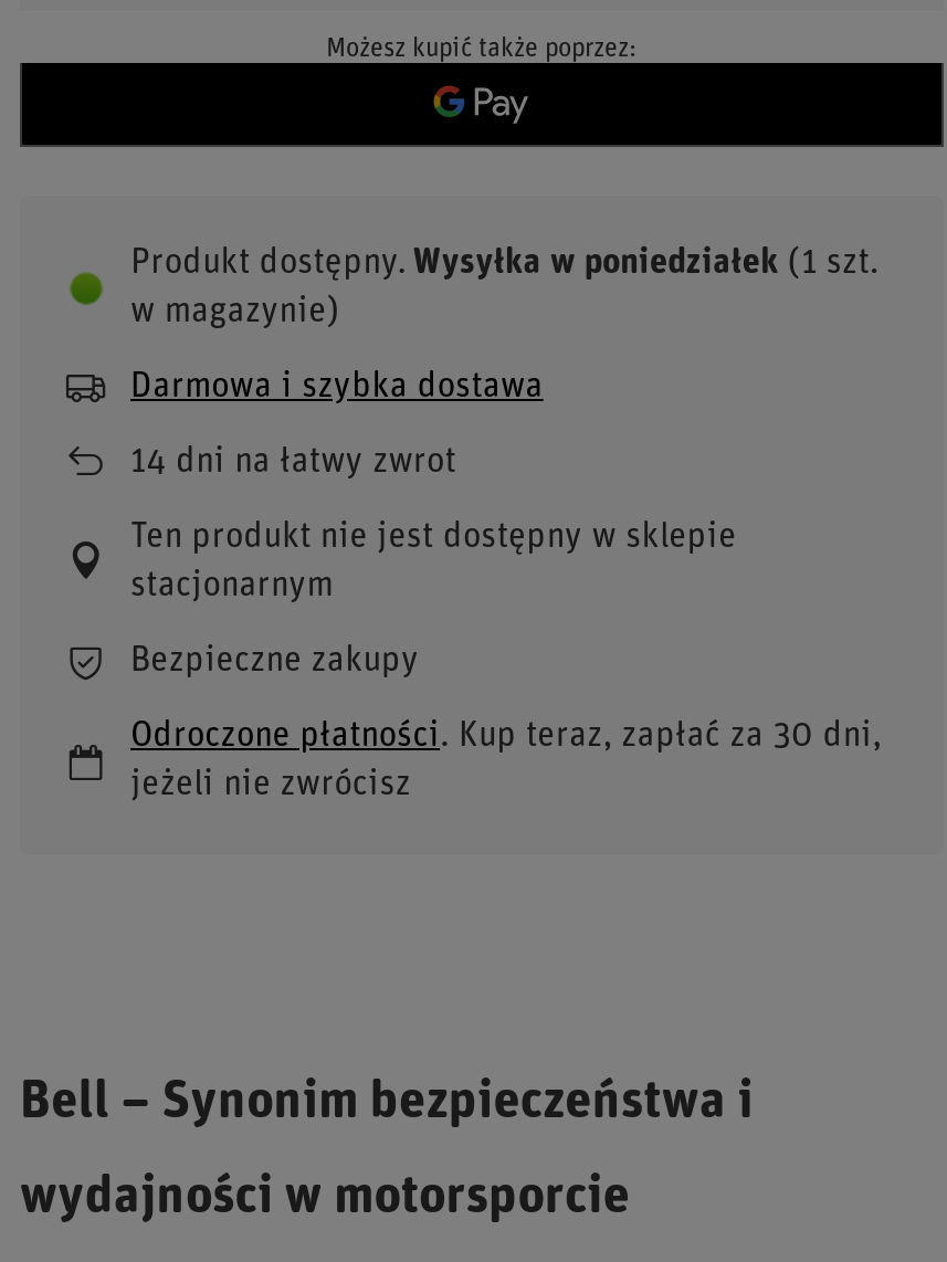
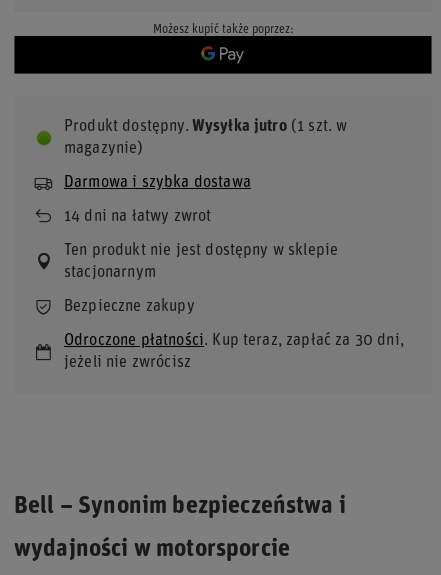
- Produkt dostępny Wysyłka w poniedziałek (1 szt.
- w magazynie)
+ Produkt dostępny Wysyłka jutro (1 szt. w
+ magazynie)
